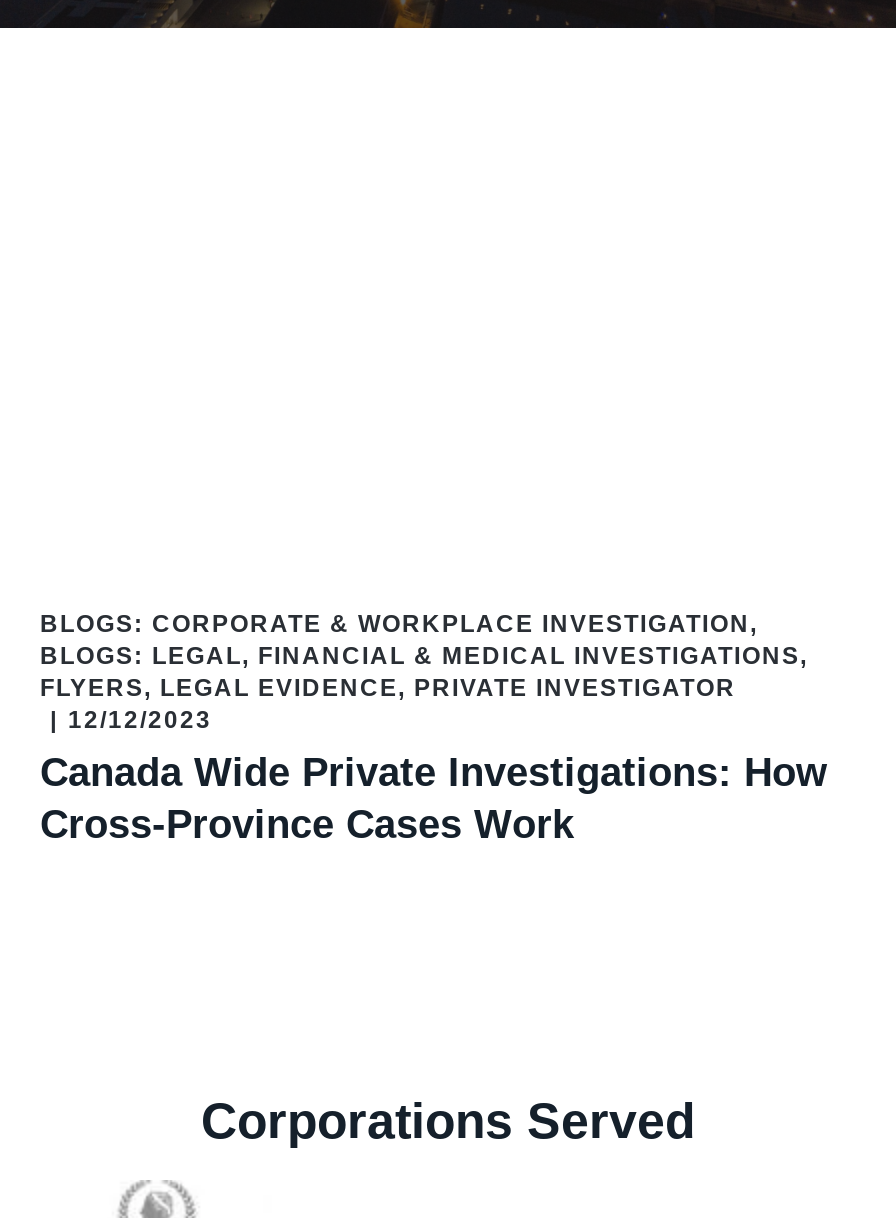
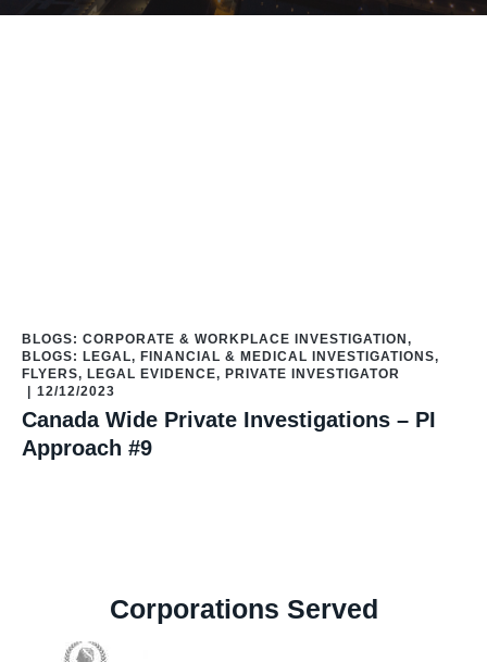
- Canada Wide Private Investigations: How
- Cross-Province Cases Work
+ Canada Wide Private Investigations – PI
+ Approach #9
